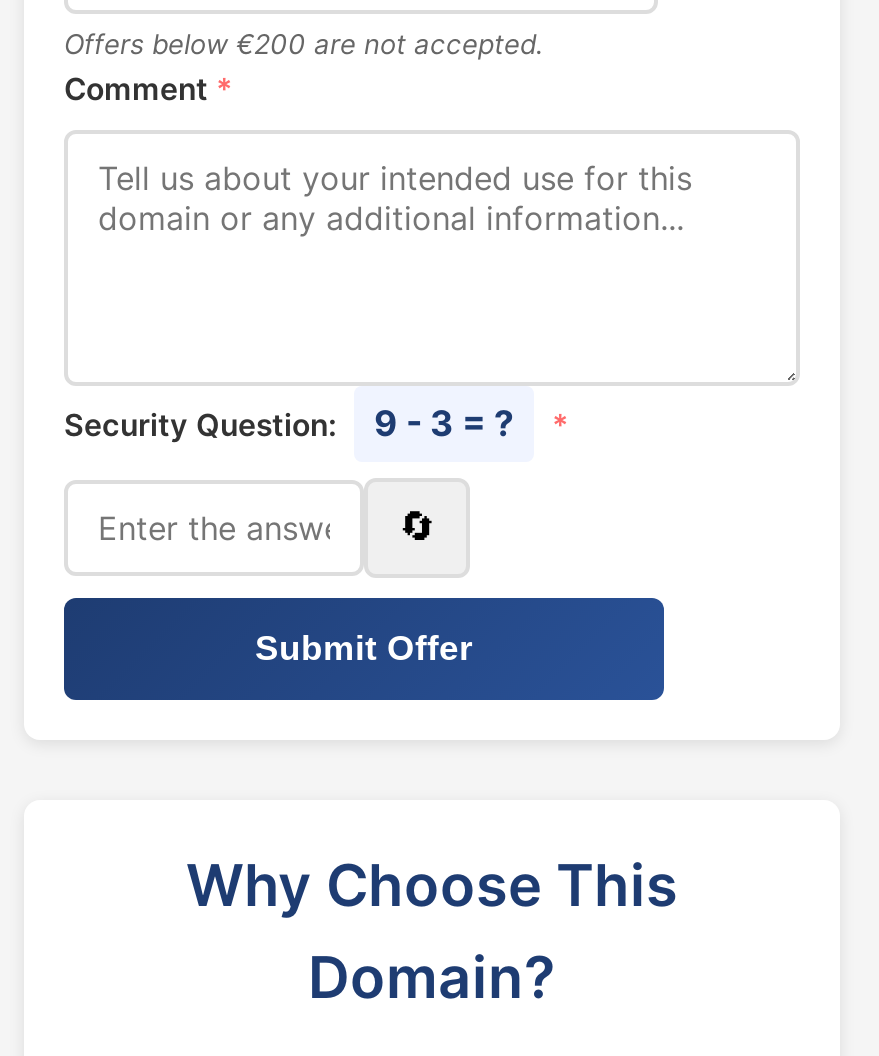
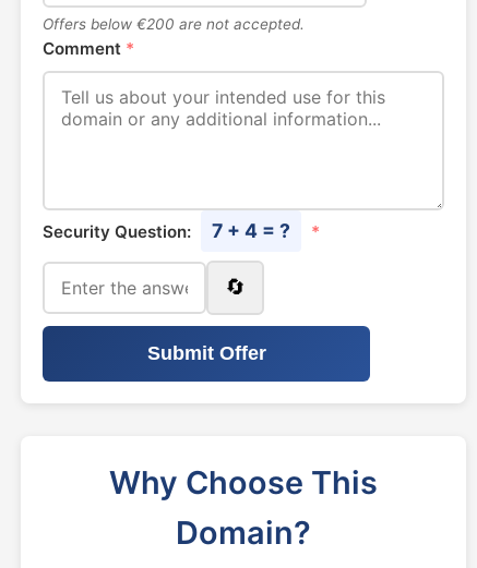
- 9 - 3 = ?
+ 7 + 4 = ?
